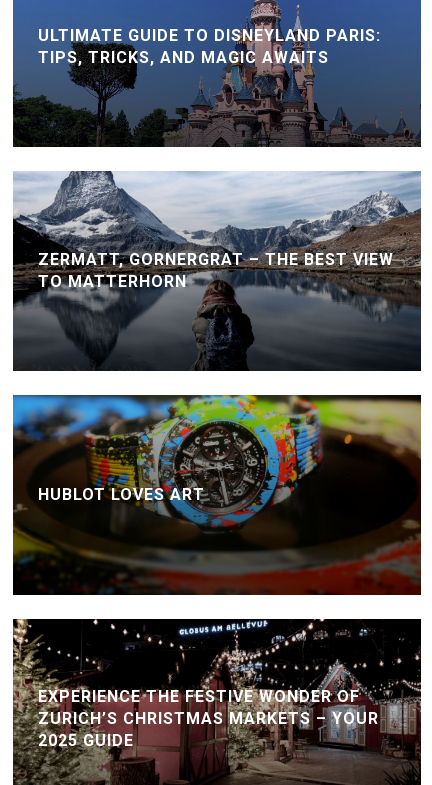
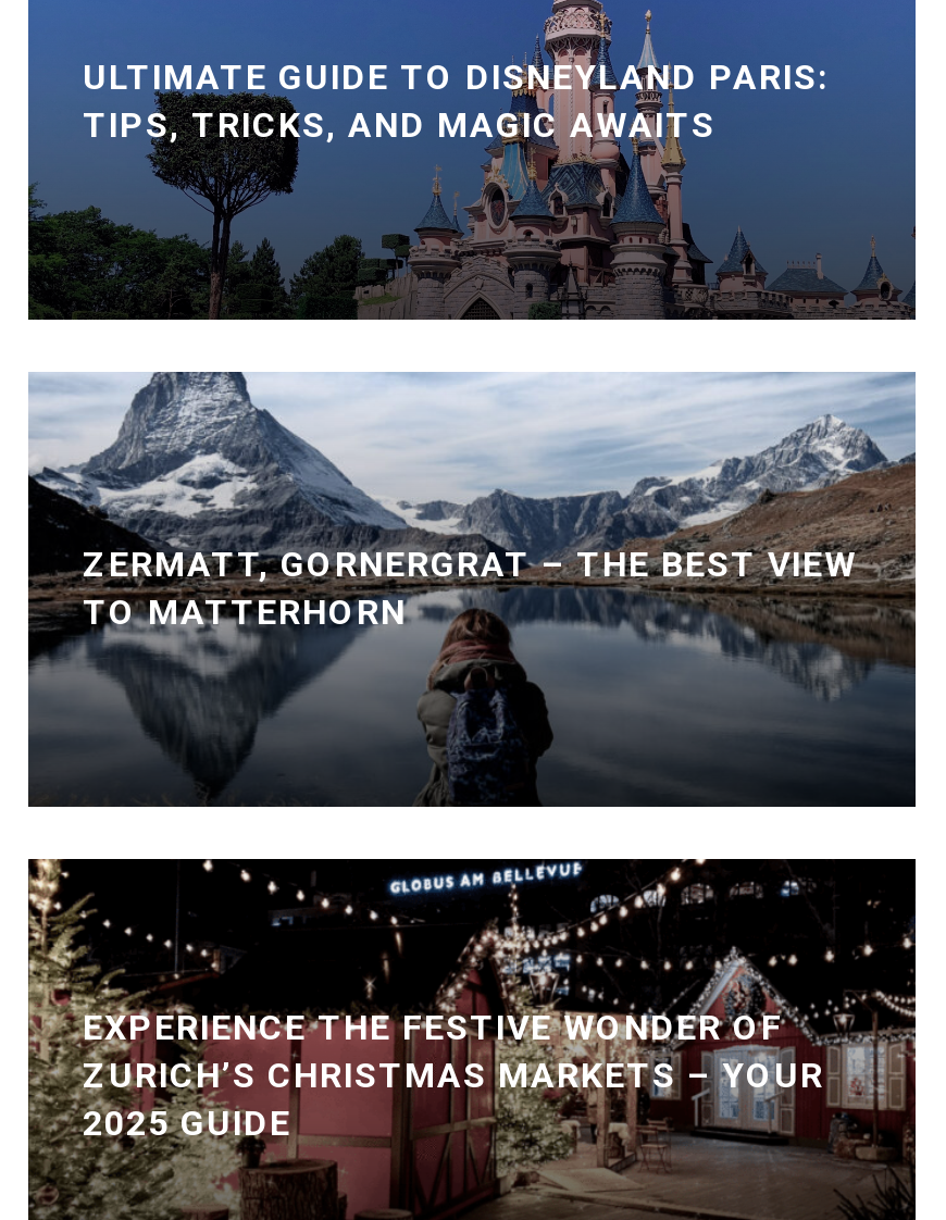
- [image]
- HUBLOT LOVES ART
